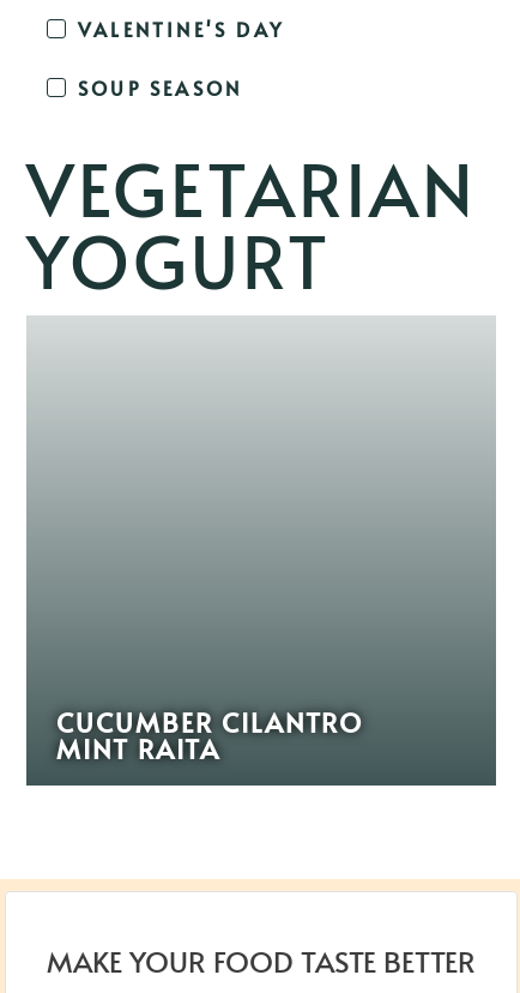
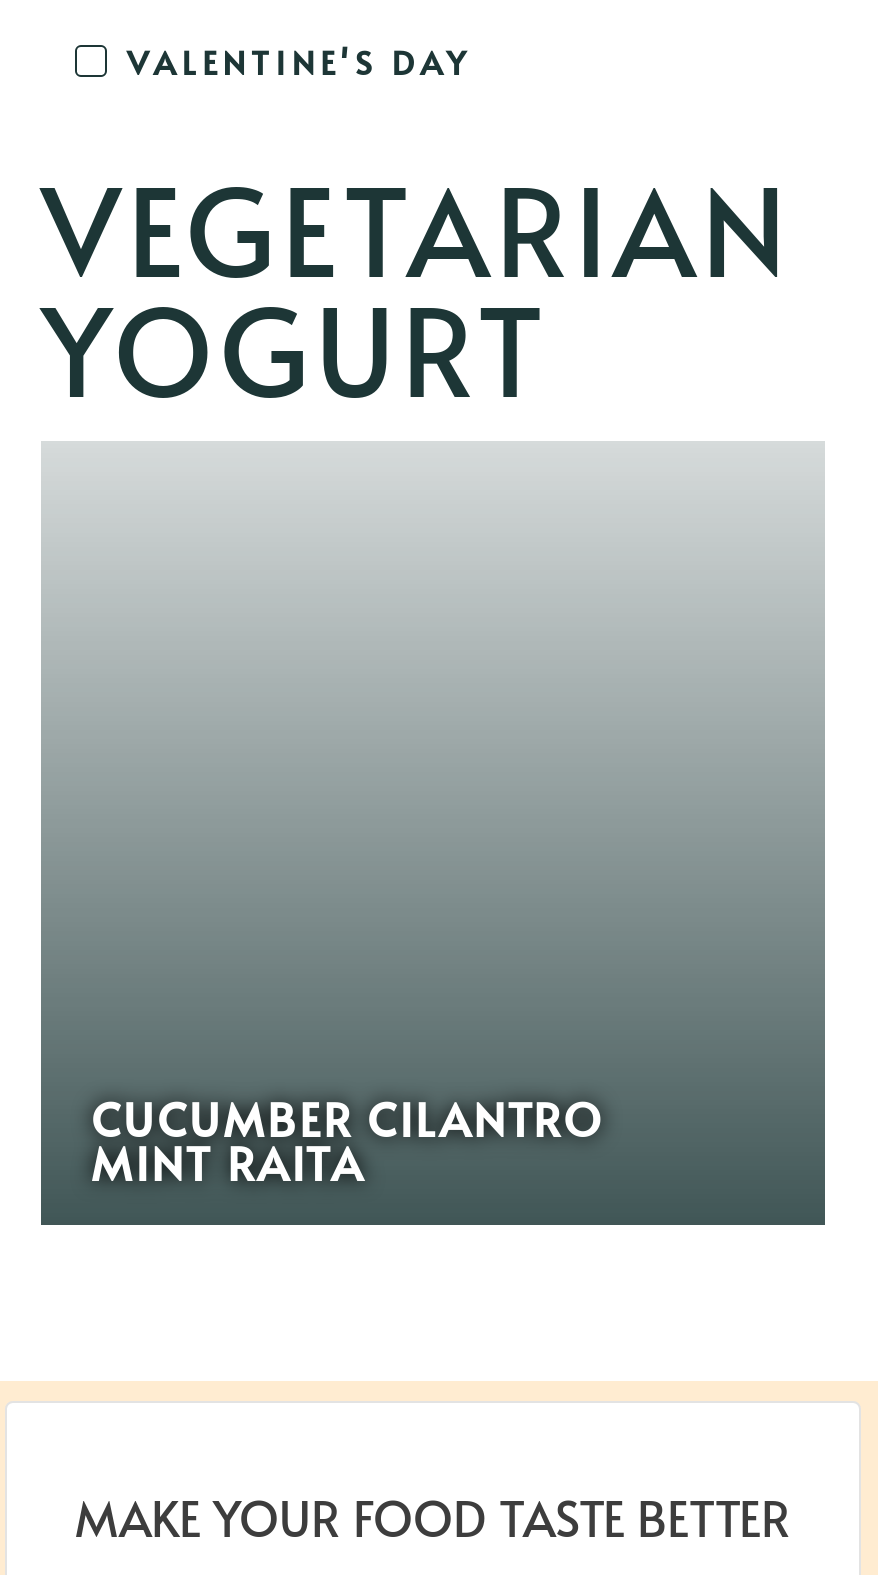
- SOUP SEASON
